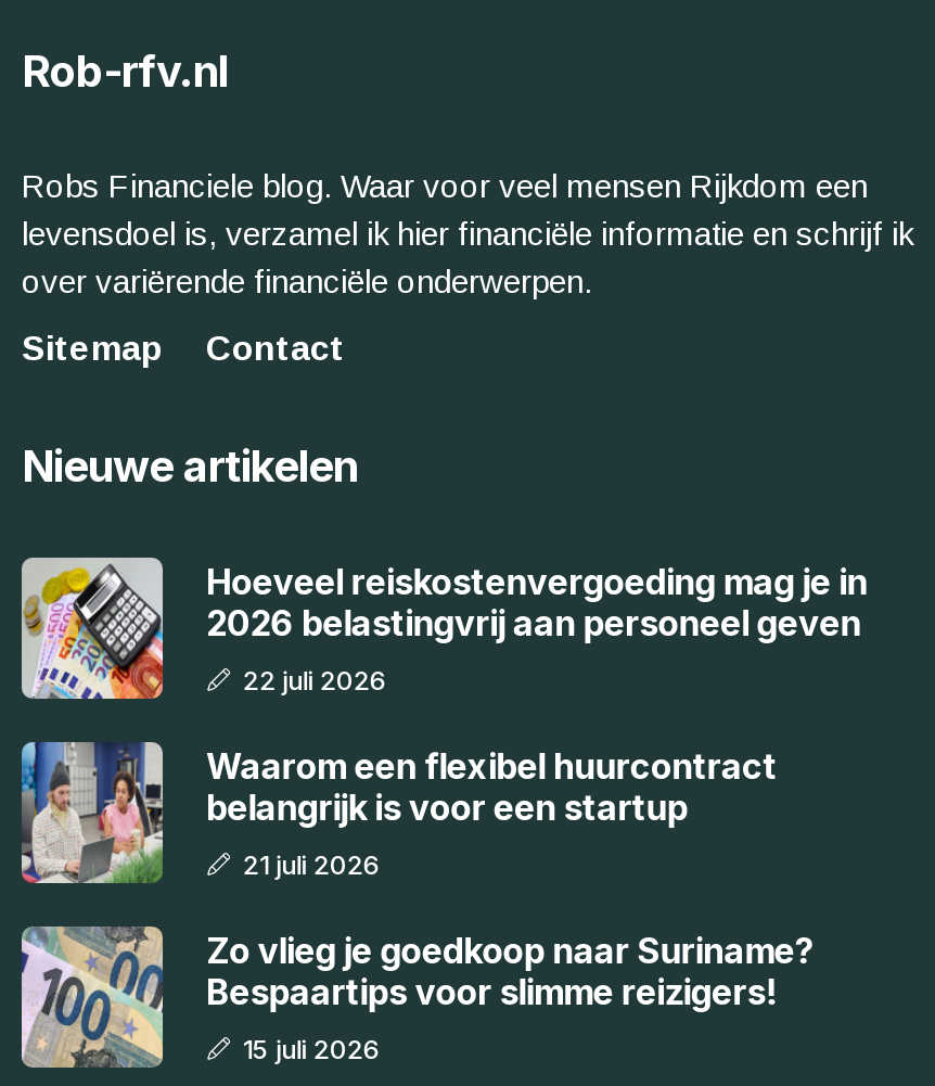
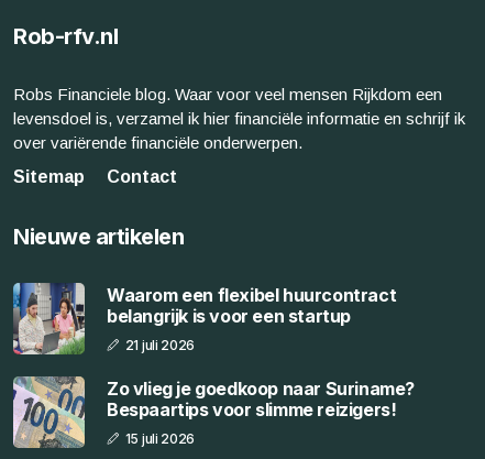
- [image]
- Hoeveel reiskostenvergoeding mag je in
- 2026 belastingvrij aan personeel geven
- 22 juli 2026
